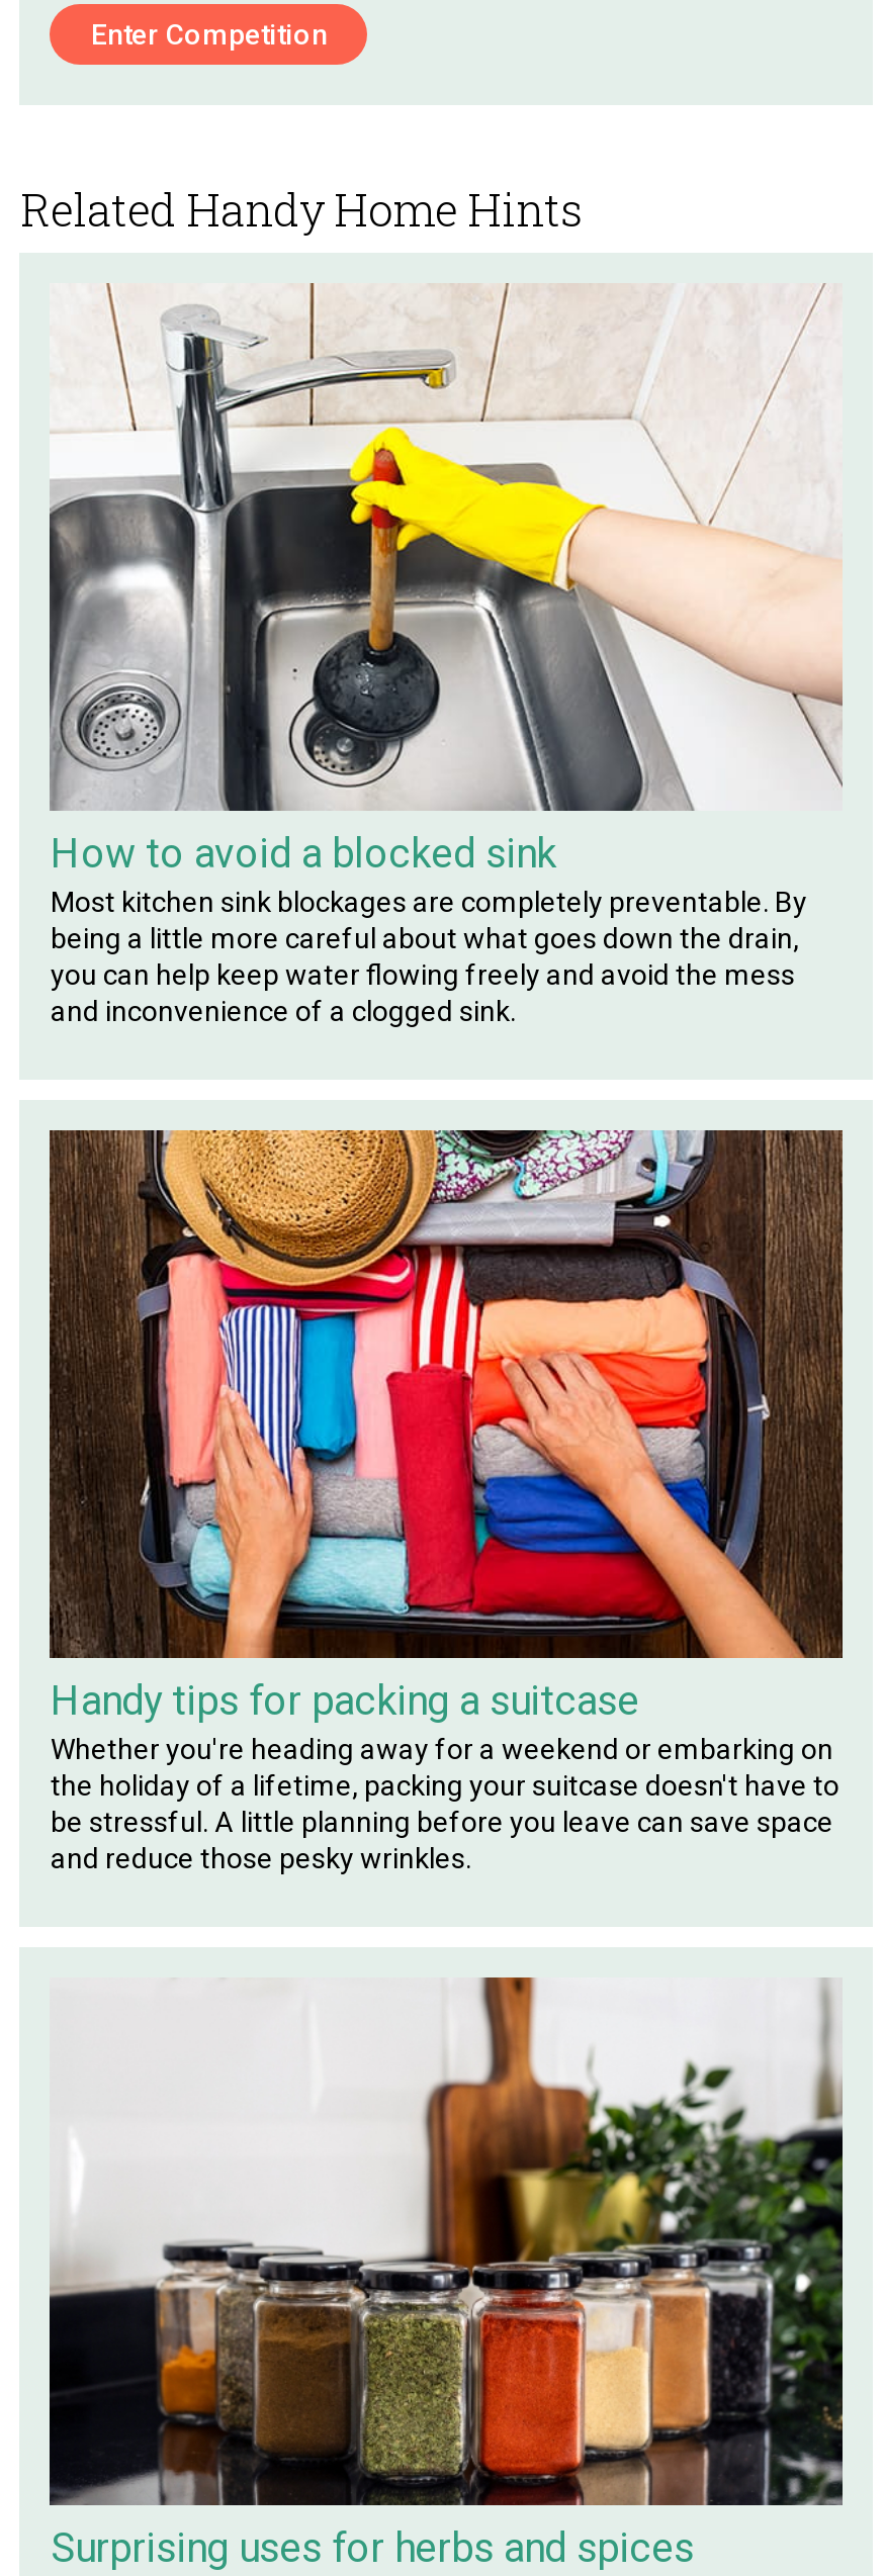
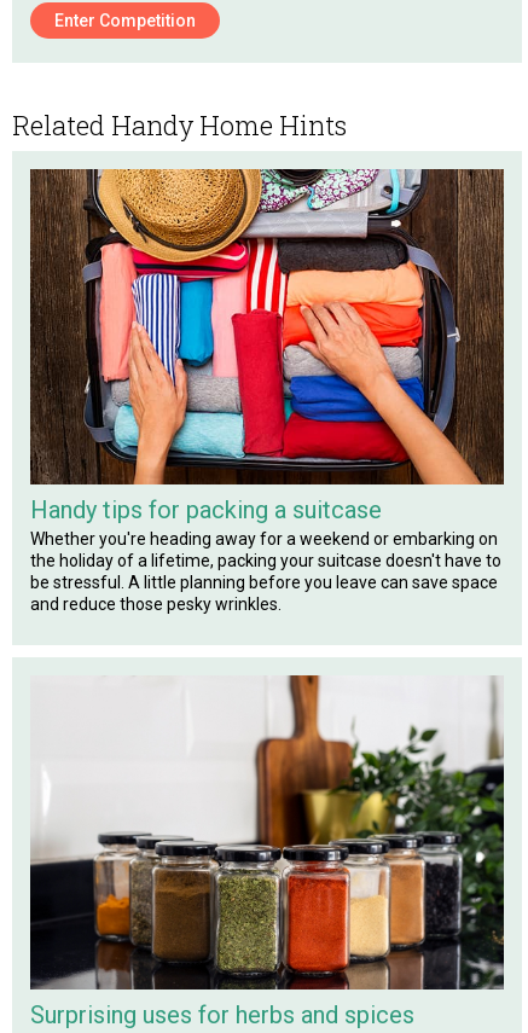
- [image]
- How to avoid a blocked sink
- Most kitchen sink blockages are completely preventable. By
- being a little more careful about what goes down the drain,
- you can help keep water flowing freely and avoid the mess
- and inconvenience of a clogged sink.
